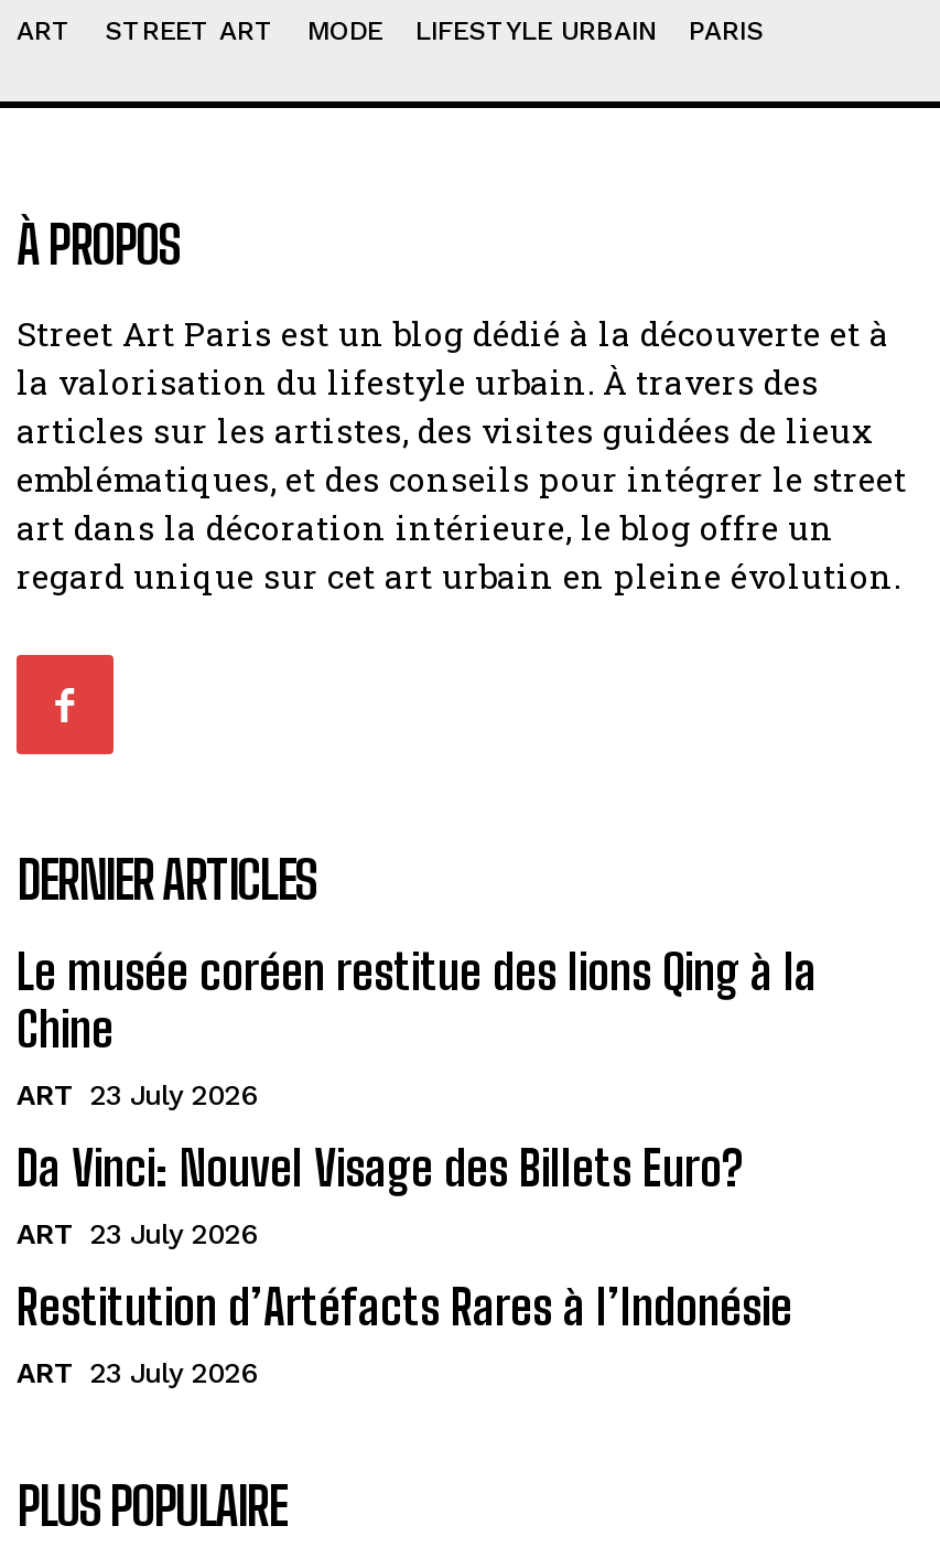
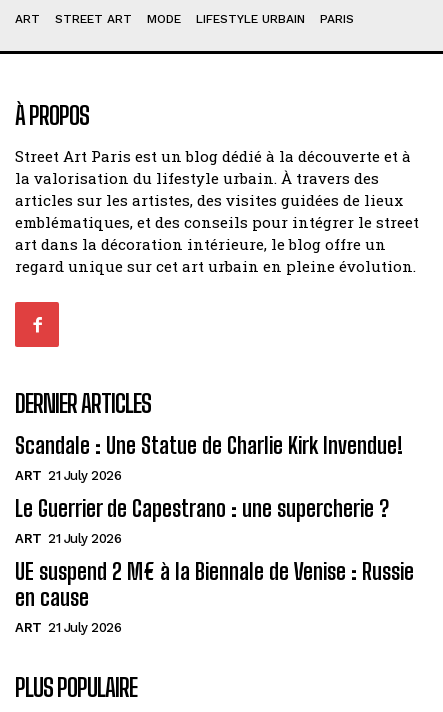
- Le musée coréen restitue des lions Qing à la
- Chine
- ART 23 July 2026
- Da Vinci: Nouvel Visage des Billets Euro?
- ART 23 July 2026
- Restitution d’Artéfacts Rares à l’Indonésie
- ART 23 July 2026
+ Scandale : Une Statue de Charlie Kirk Invendue!
+ ART 21 July 2026
+ Le Guerrier de Capestrano : une supercherie ?
+ ART 21 July 2026
+ UE suspend 2 M€ à la Biennale de Venise : Russie
+ en cause
+ ART 21 July 2026
